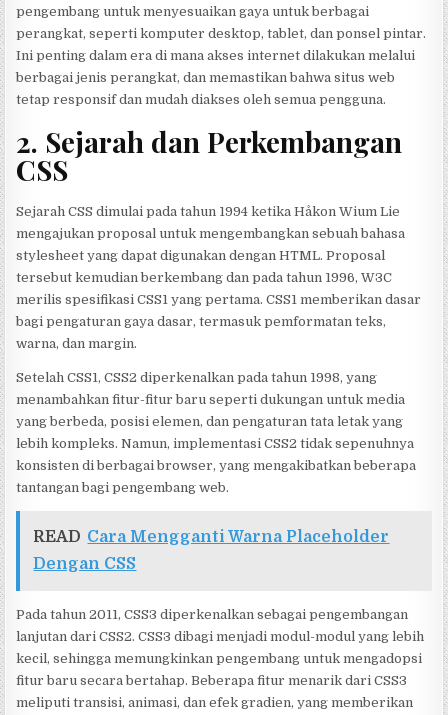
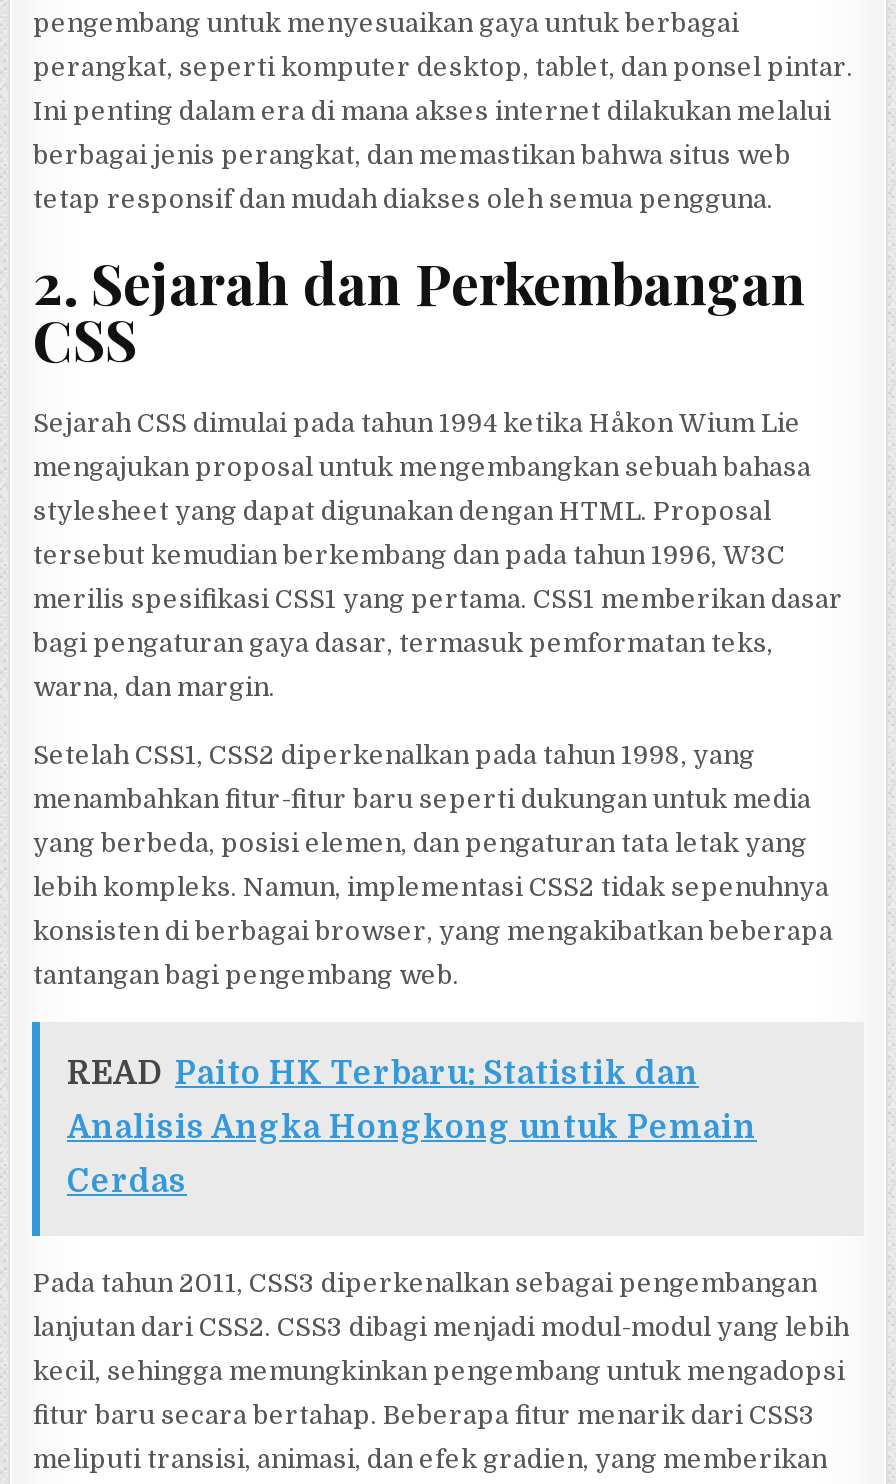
- READ Cara Mengganti Warna Placeholder
- Dengan CSS
+ READ Paito HK Terbaru: Statistik dan
+ Analisis Angka Hongkong untuk Pemain
+ Cerdas
